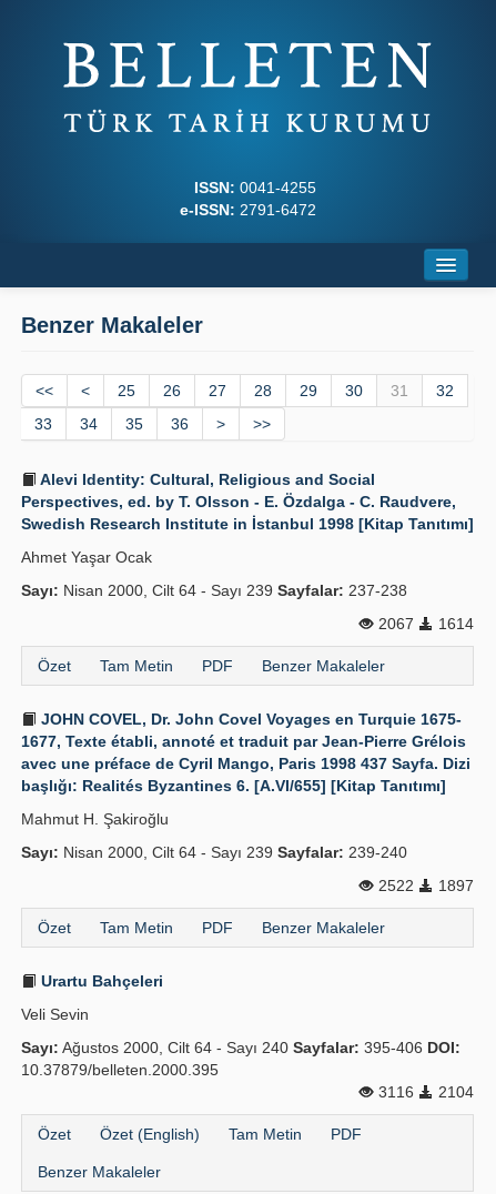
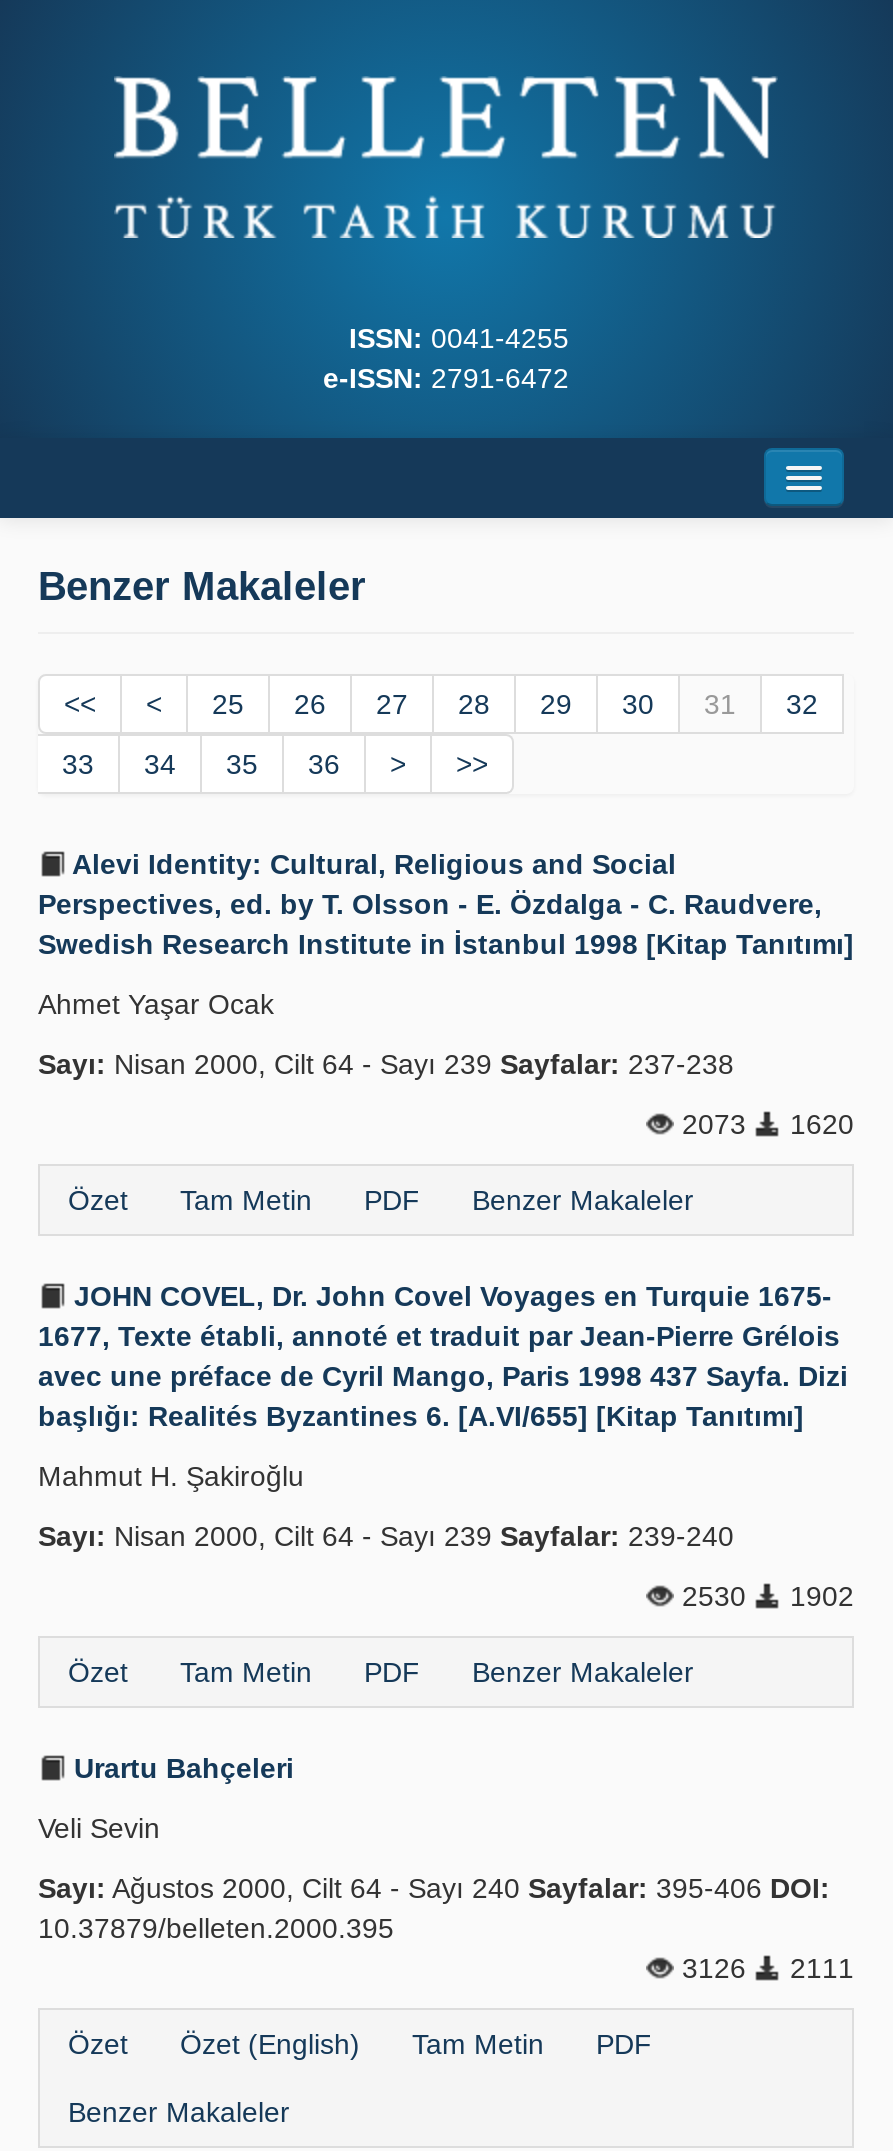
- 2067
+ 2073

- 1614
+ 1620

- 2522
+ 2530

- 1897
+ 1902

- 3116
+ 3126

- 2104
+ 2111
